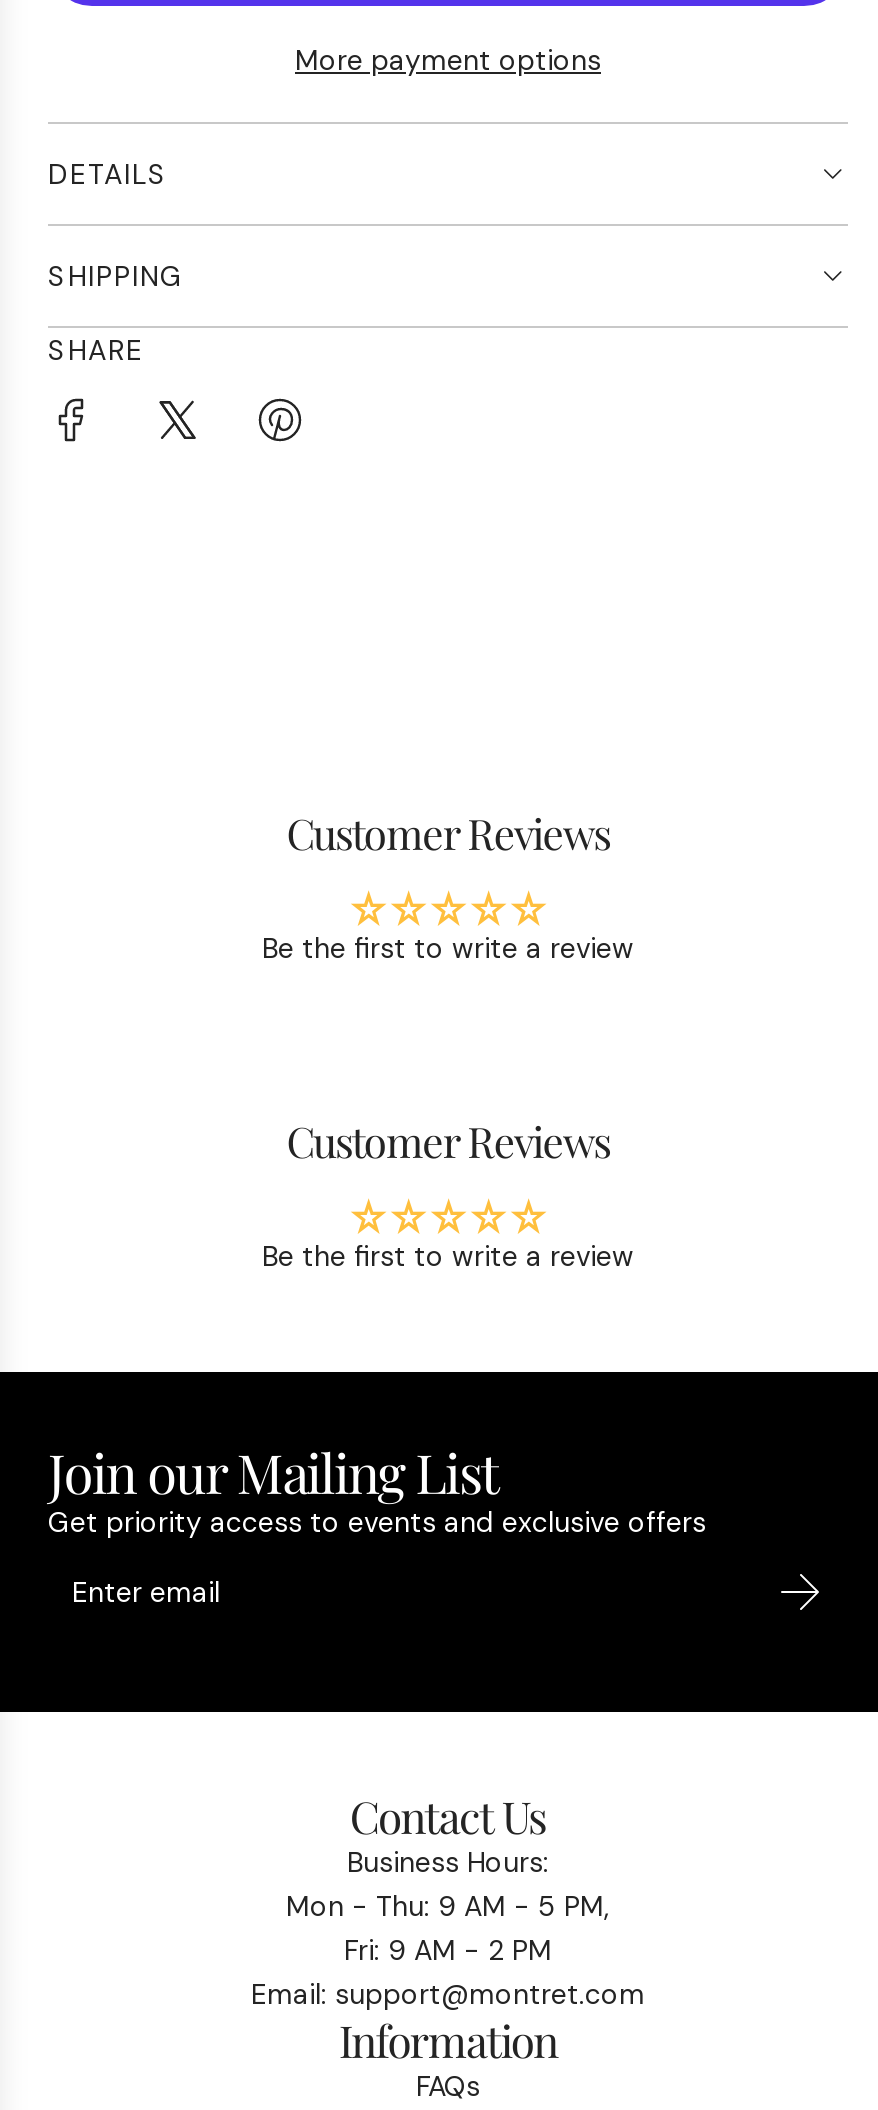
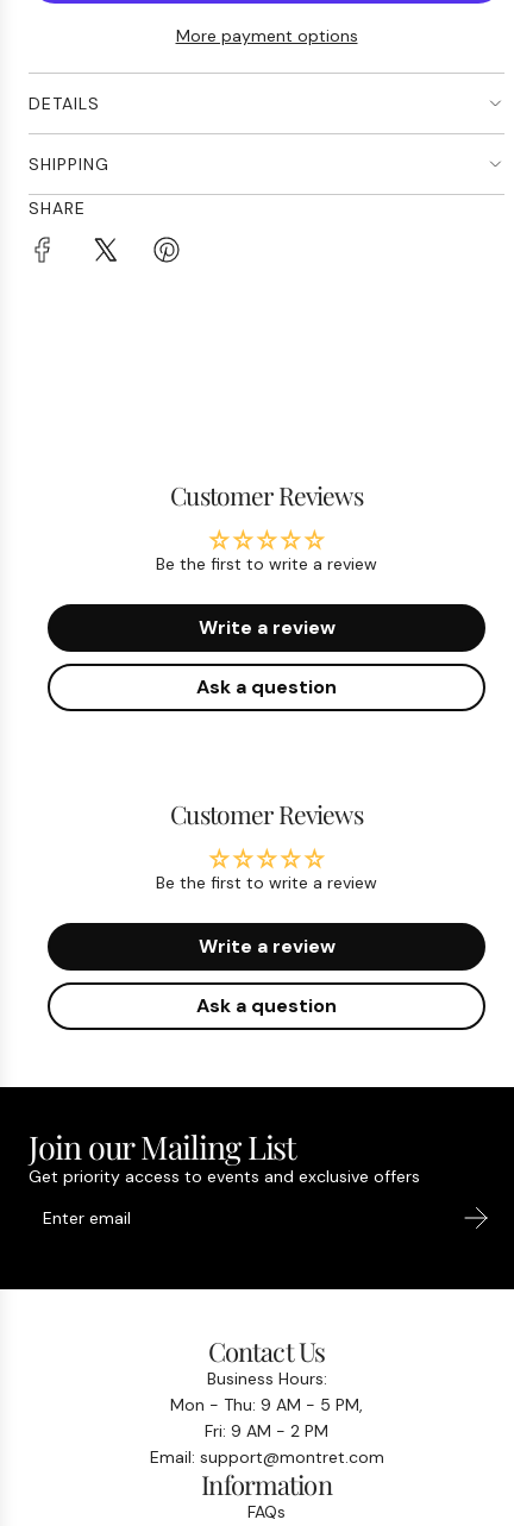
+ Write a review
+ Ask a question

+ Write a review
+ Ask a question
